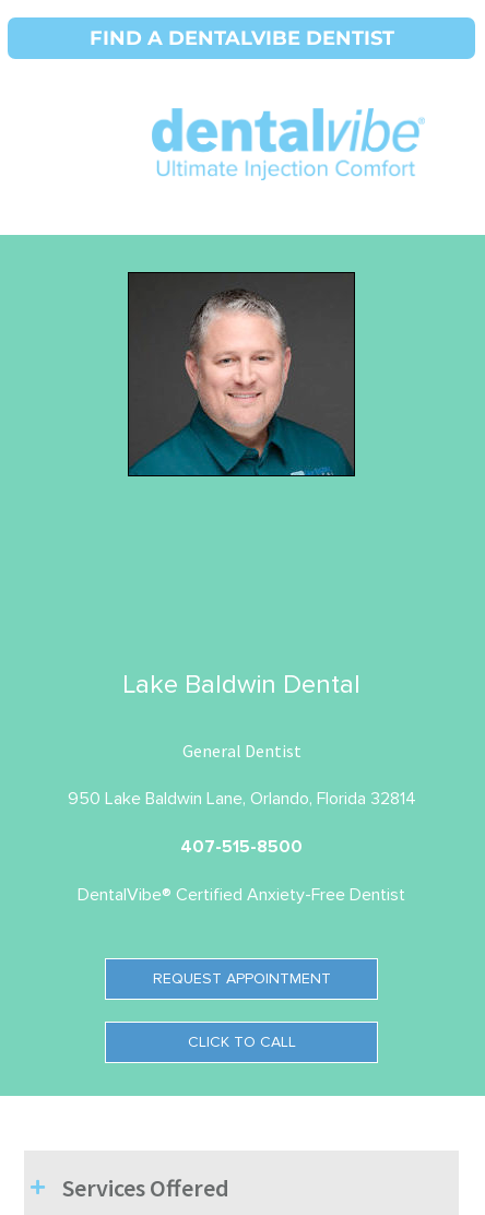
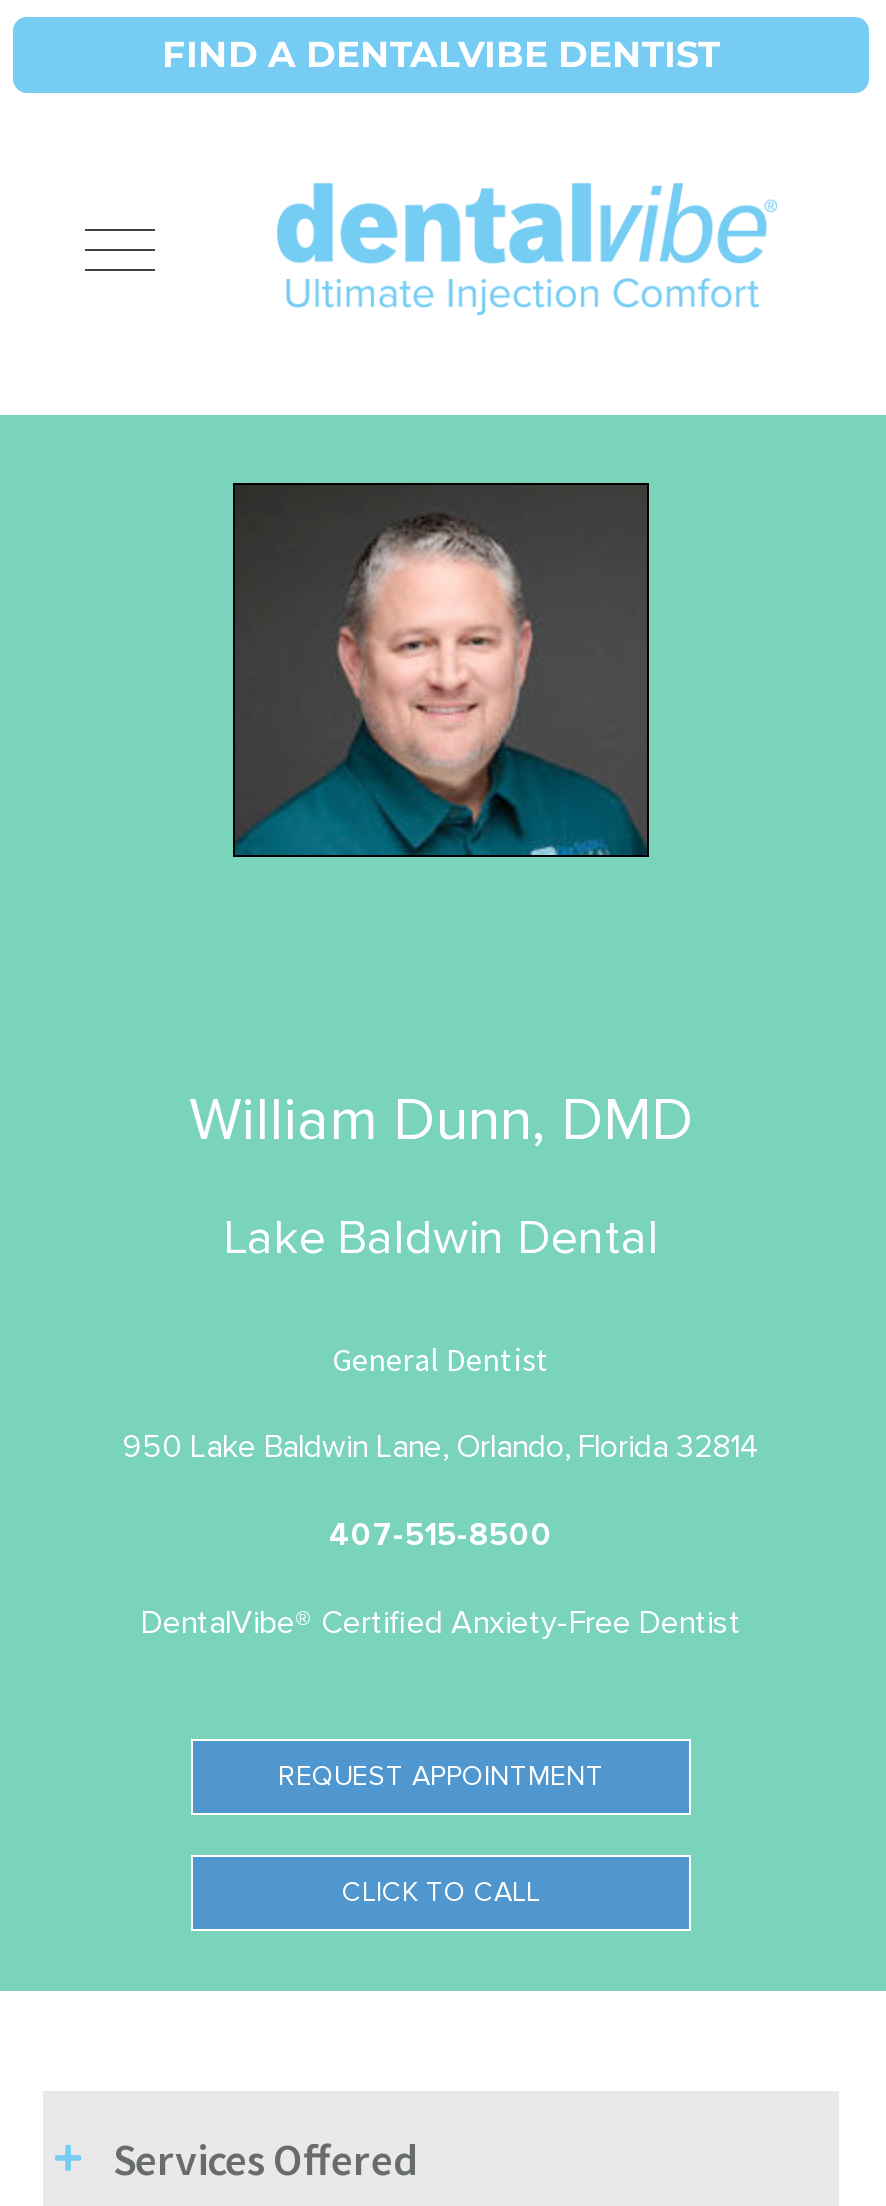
+ William Dunn, DMD
